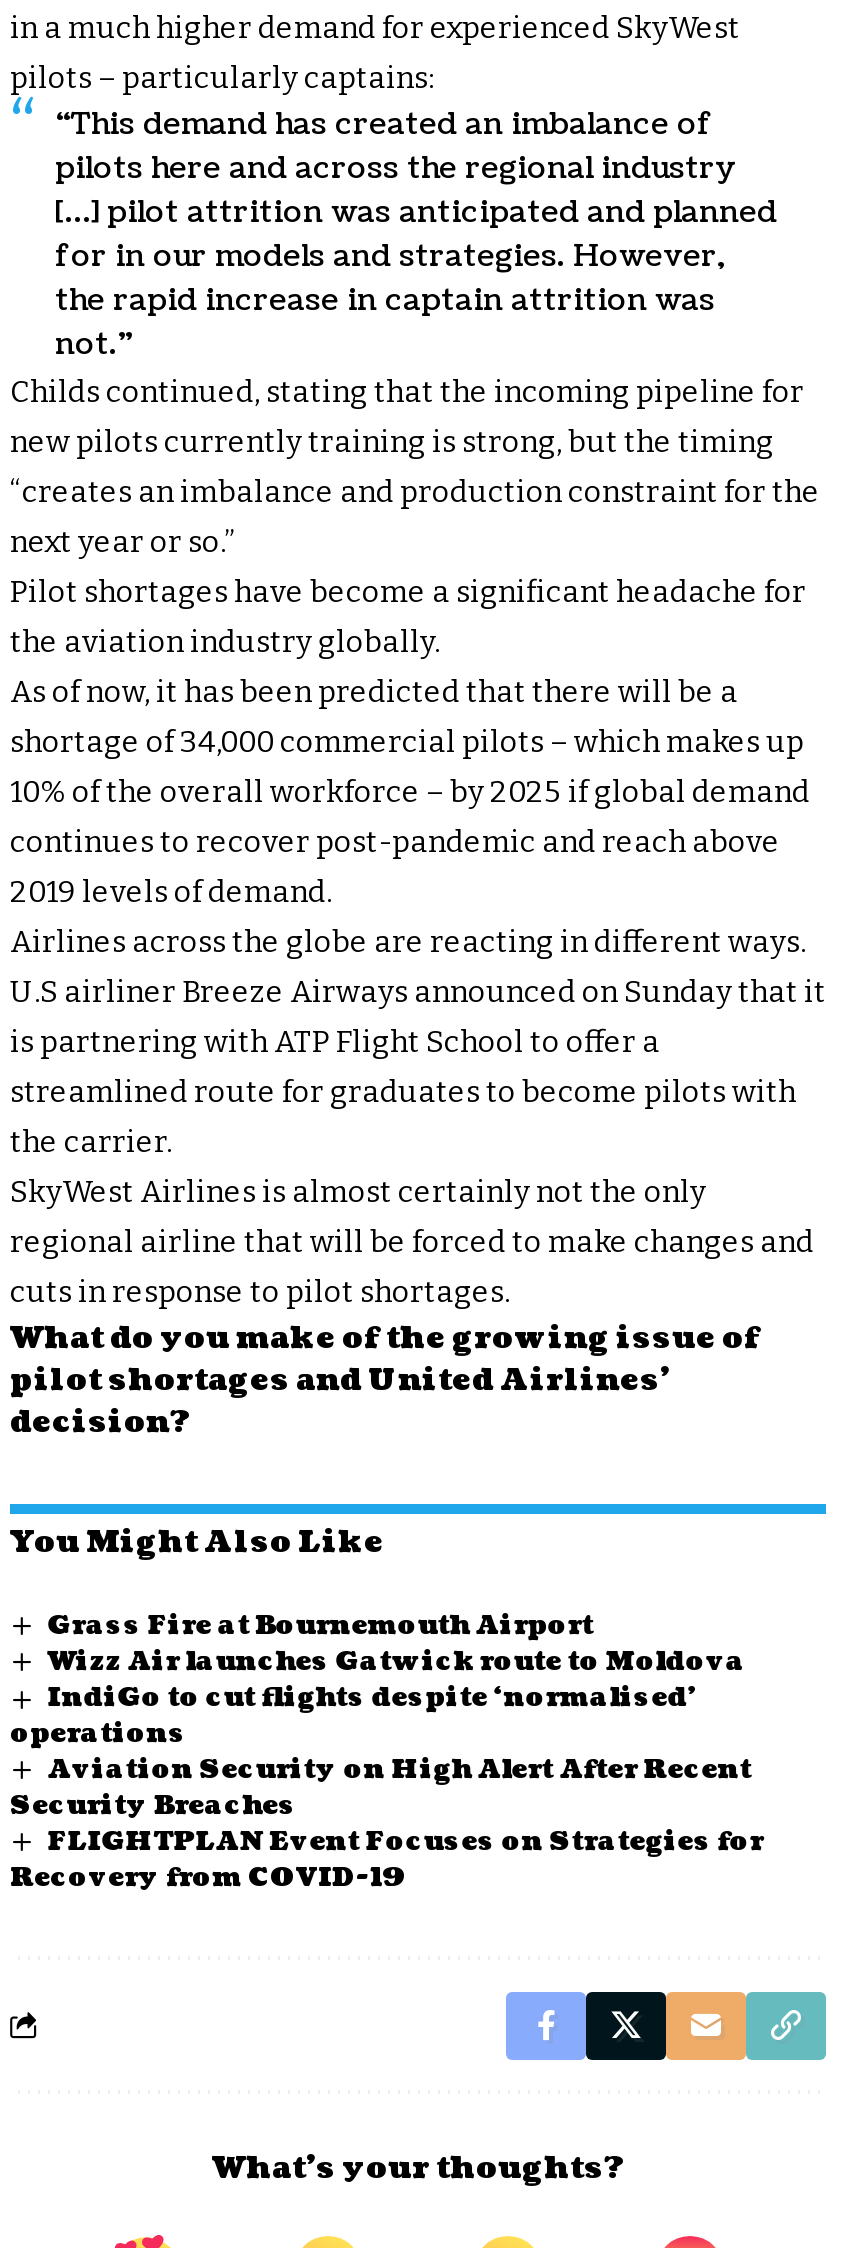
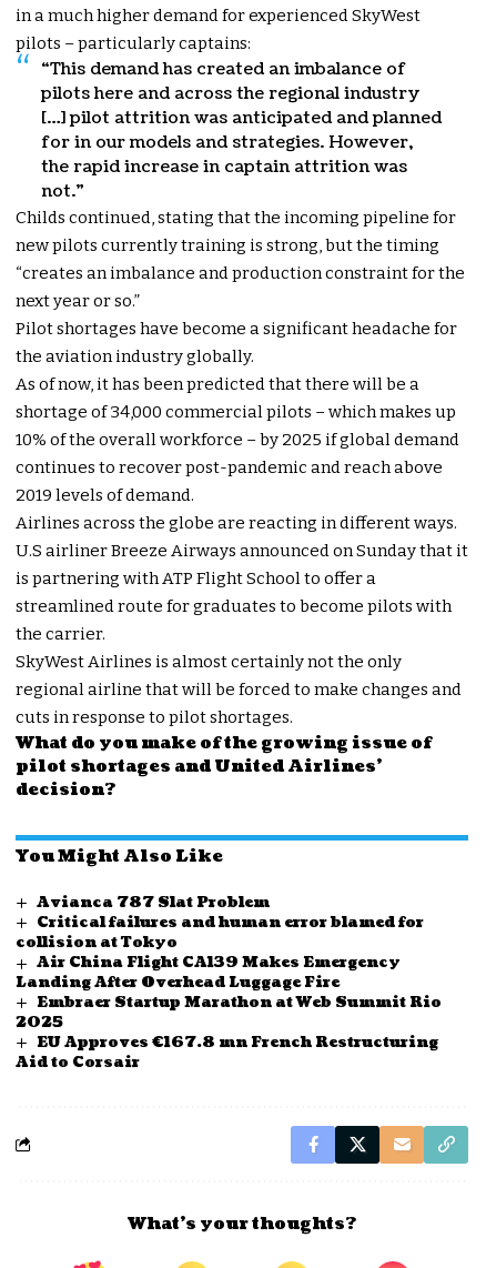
- Grass Fire at Bournemouth Airport
- Wizz Air launches Gatwick route to Moldova
- IndiGo to cut flights despite ‘normalised’
- operations
- Aviation Security on High Alert After Recent
- Security Breaches
- FLIGHTPLAN Event Focuses on Strategies for
- Recovery from COVID-19
+ Avianca 787 Slat Problem
+ Critical failures and human error blamed for
+ collision at Tokyo
+ Air China Flight CA139 Makes Emergency
+ Landing After Overhead Luggage Fire
+ Embraer Startup Marathon at Web Summit Rio
+ 2025
+ EU Approves €167.8 mn French Restructuring
+ Aid to Corsair
